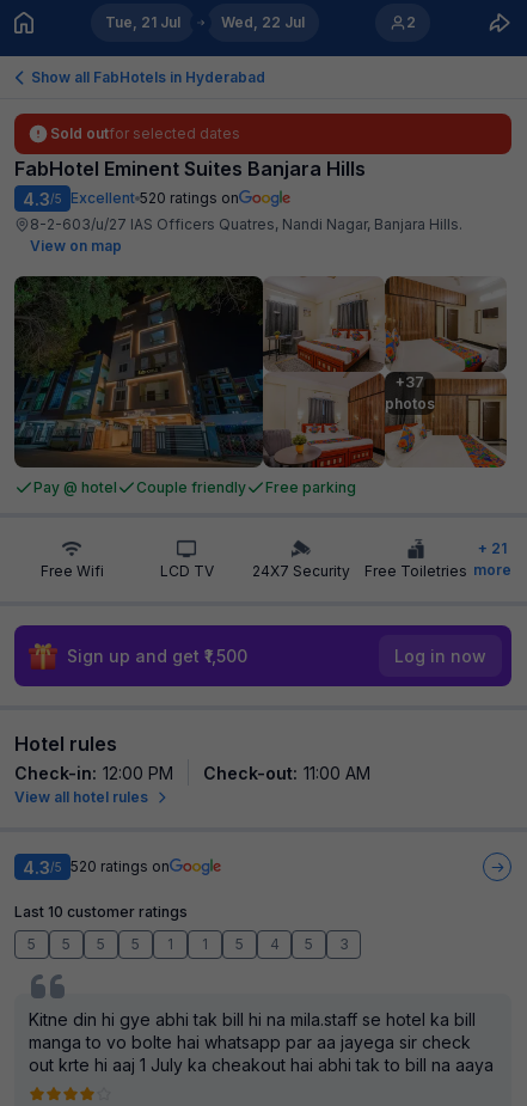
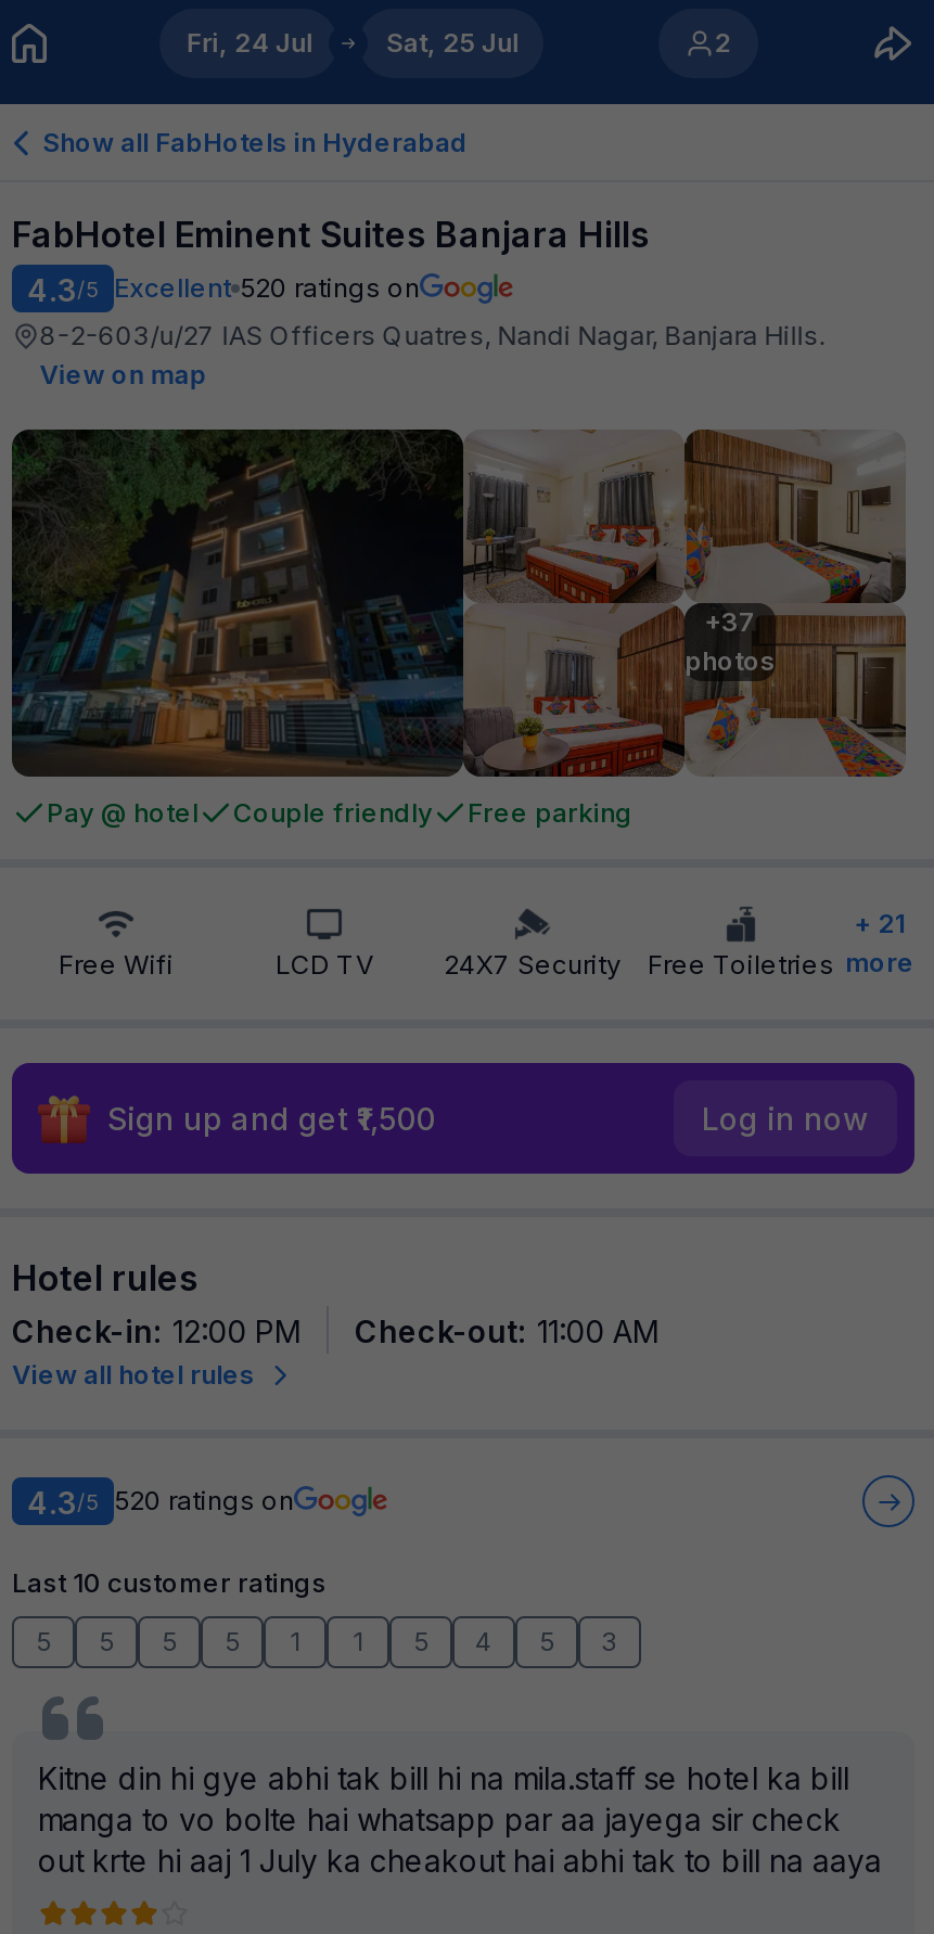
- Tue, 21 Jul
+ Fri, 24 Jul

- Wed, 22 Jul
+ Sat, 25 Jul

- Sold outfor selected dates
